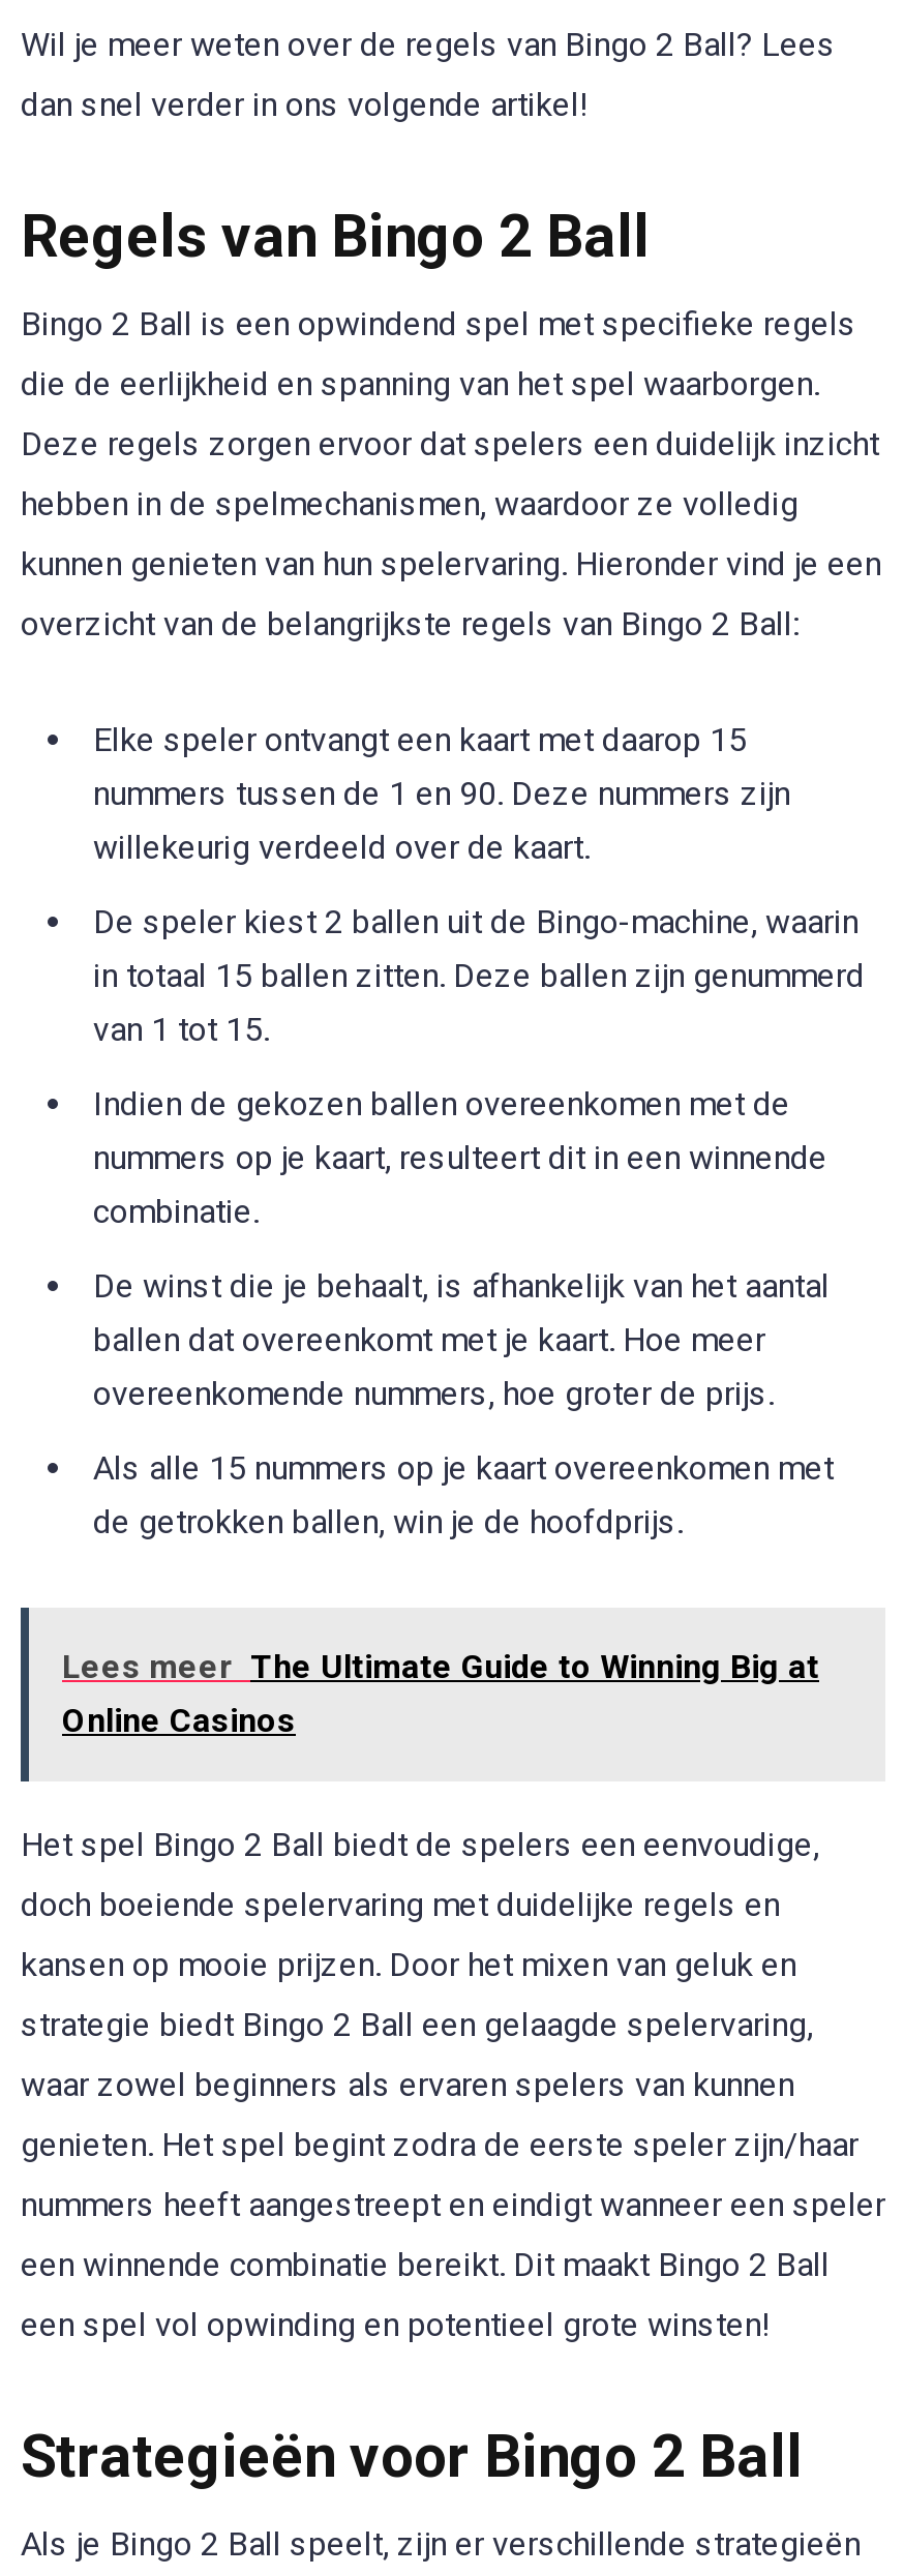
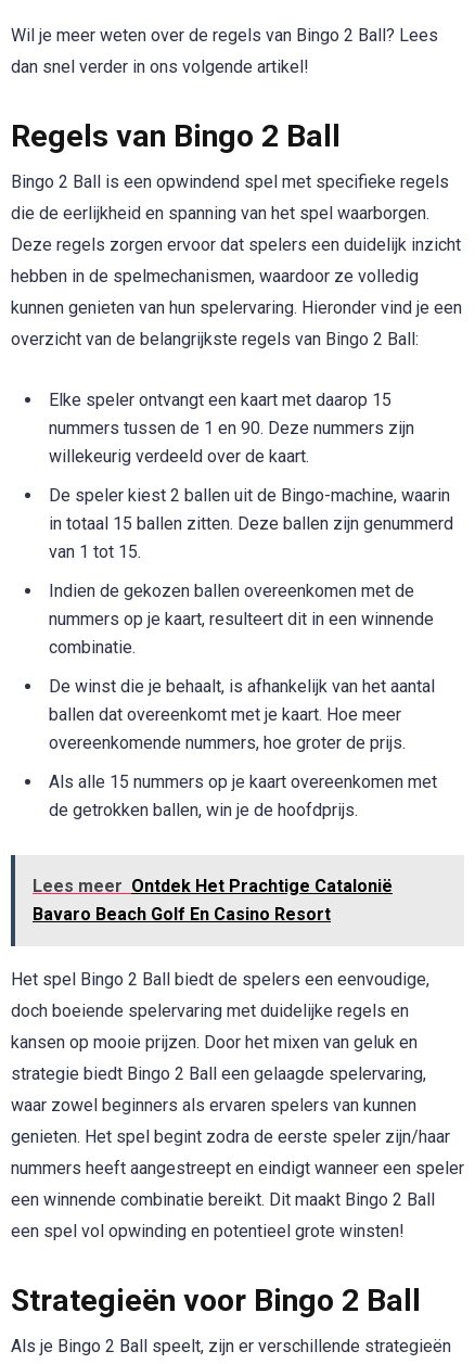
- Lees meer The Ultimate Guide to Winning Big at
- Online Casinos
+ Lees meer Ontdek Het Prachtige Catalonië
+ Bavaro Beach Golf En Casino Resort
